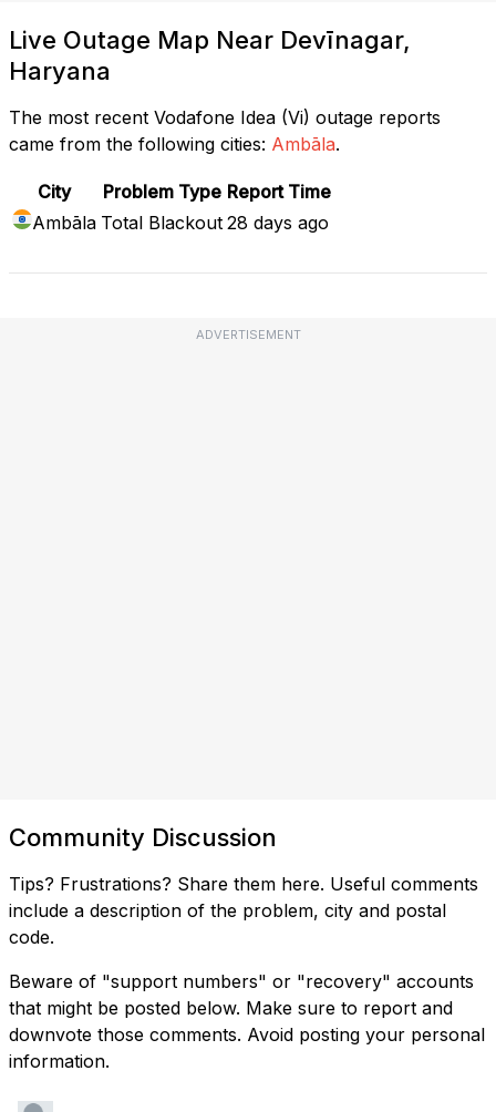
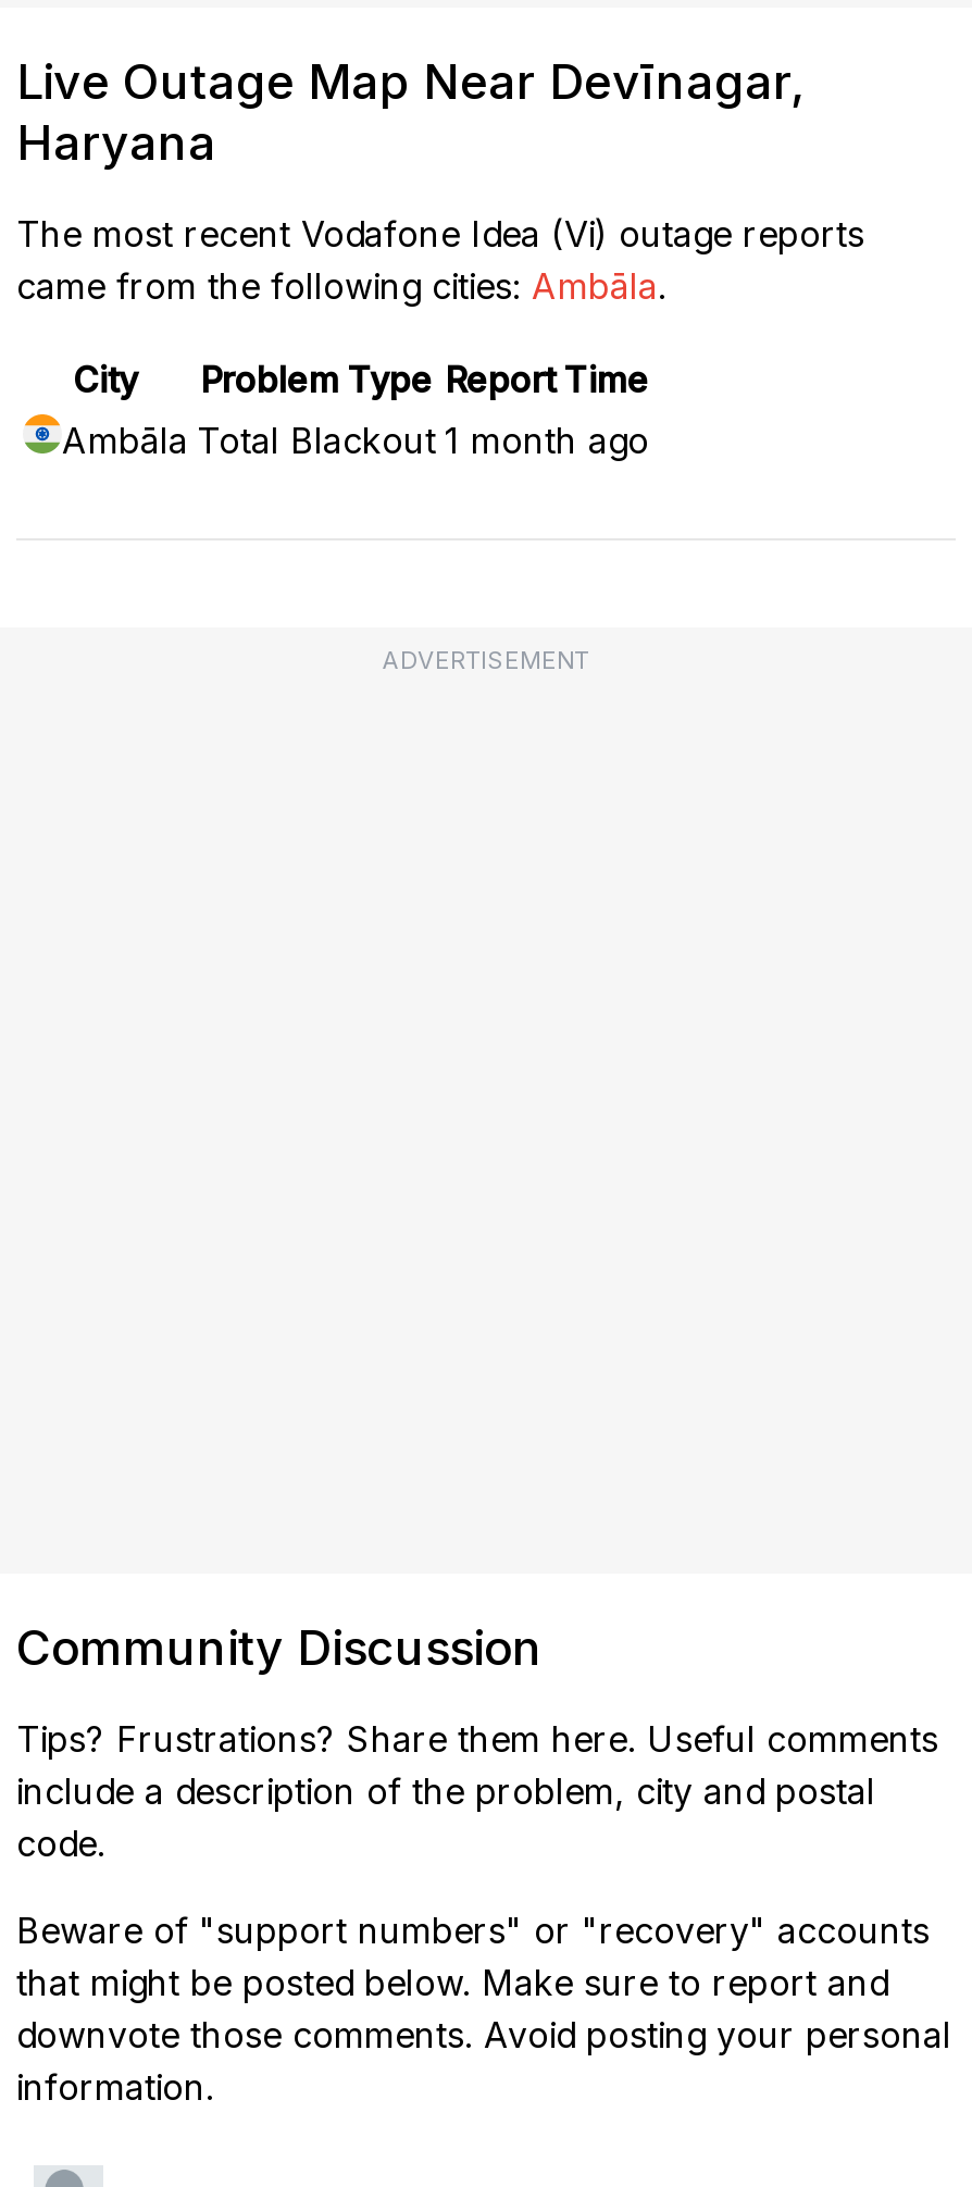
- Ambāla Total Blackout 28 days ago
+ Ambāla Total Blackout 1 month ago
